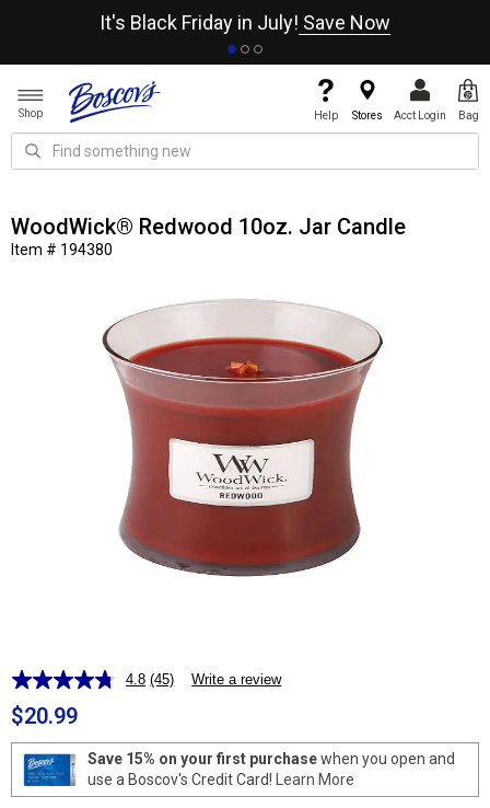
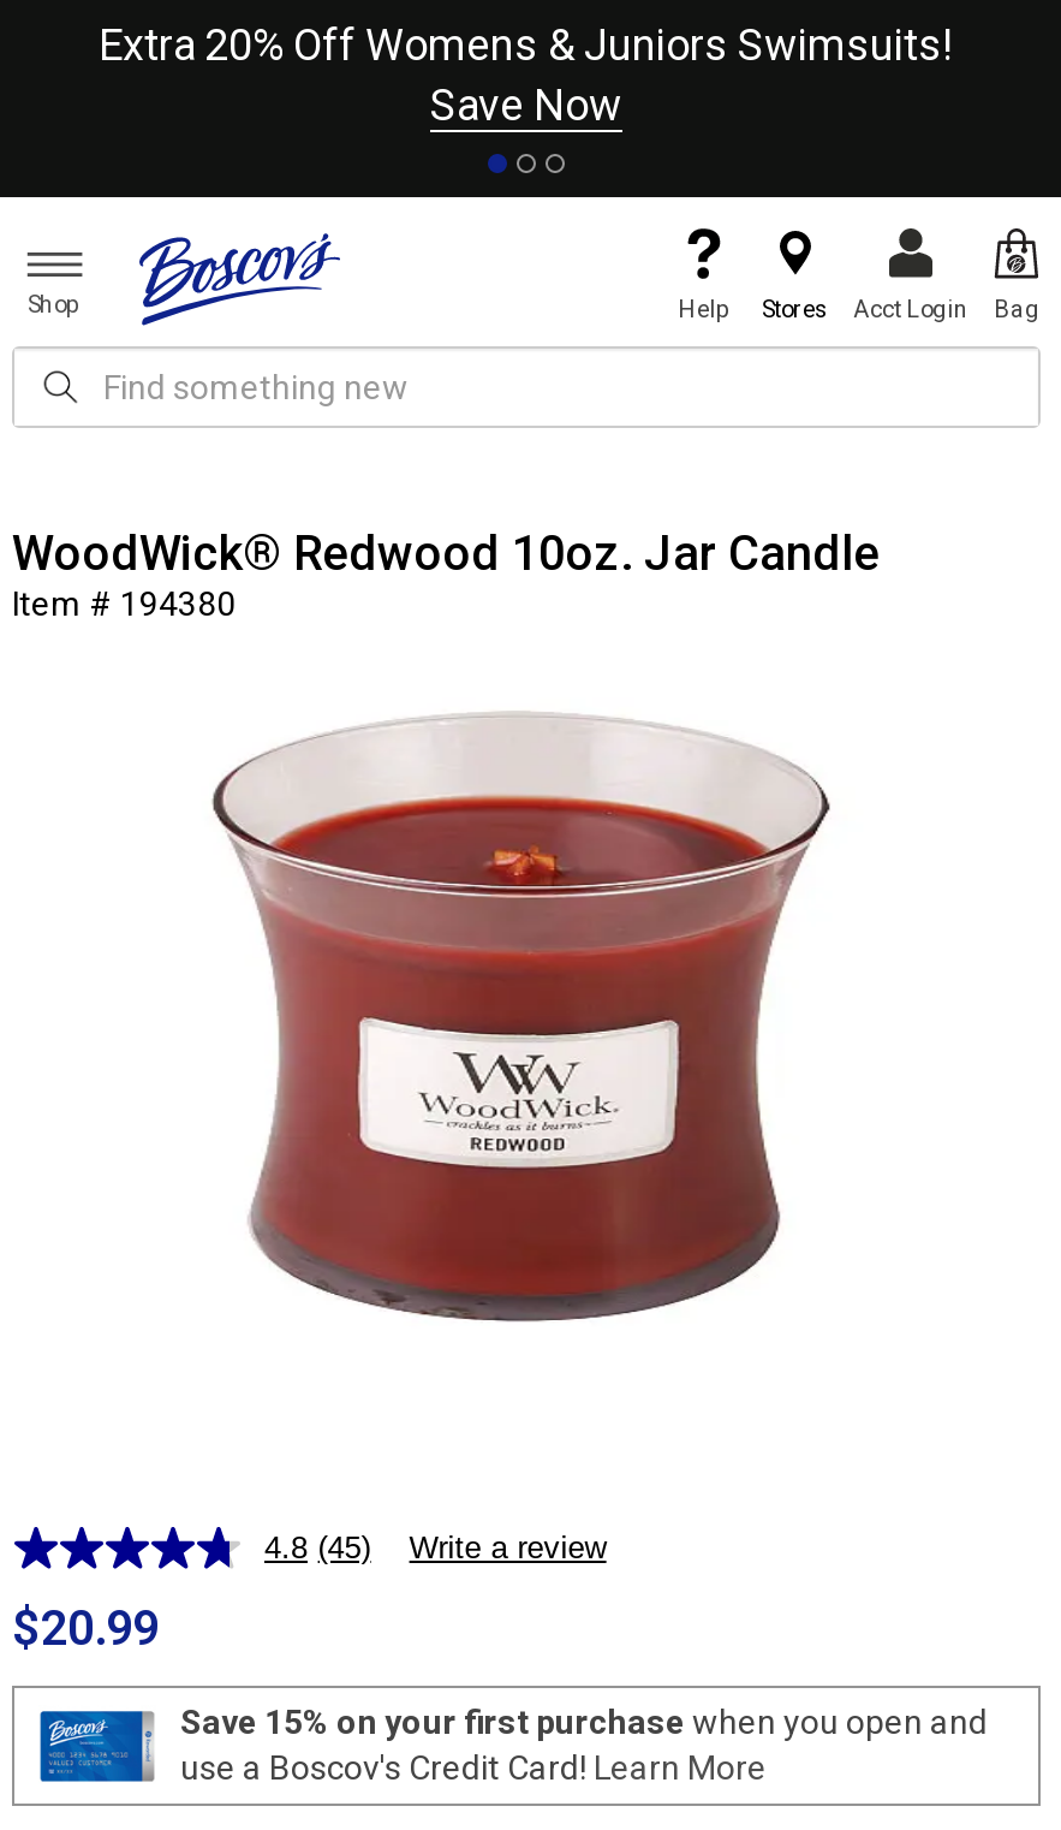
- It's Black Friday in July! Save Now
+ Extra 20% Off Womens & Juniors Swimsuits!
+ Save Now
